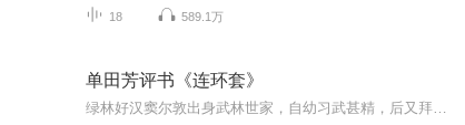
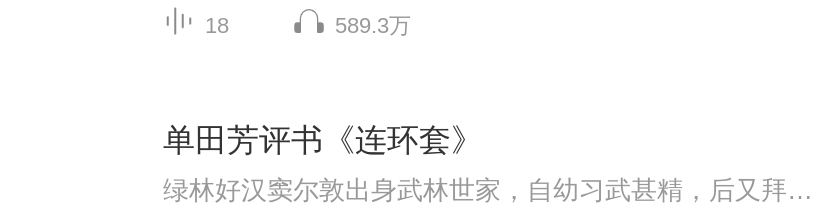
- 589.1万
+ 589.3万
